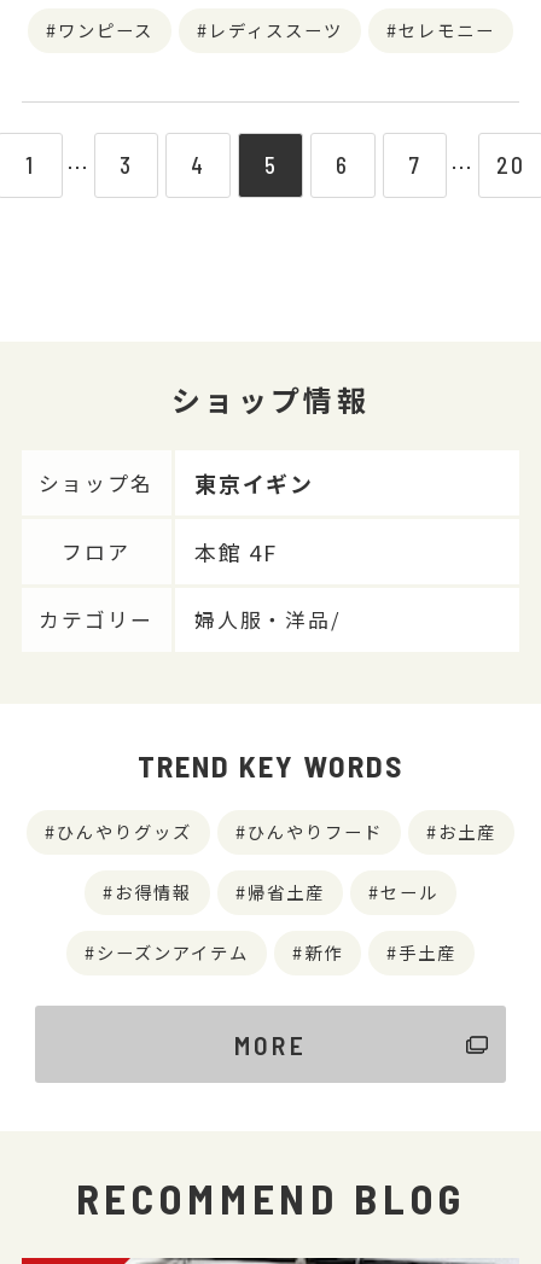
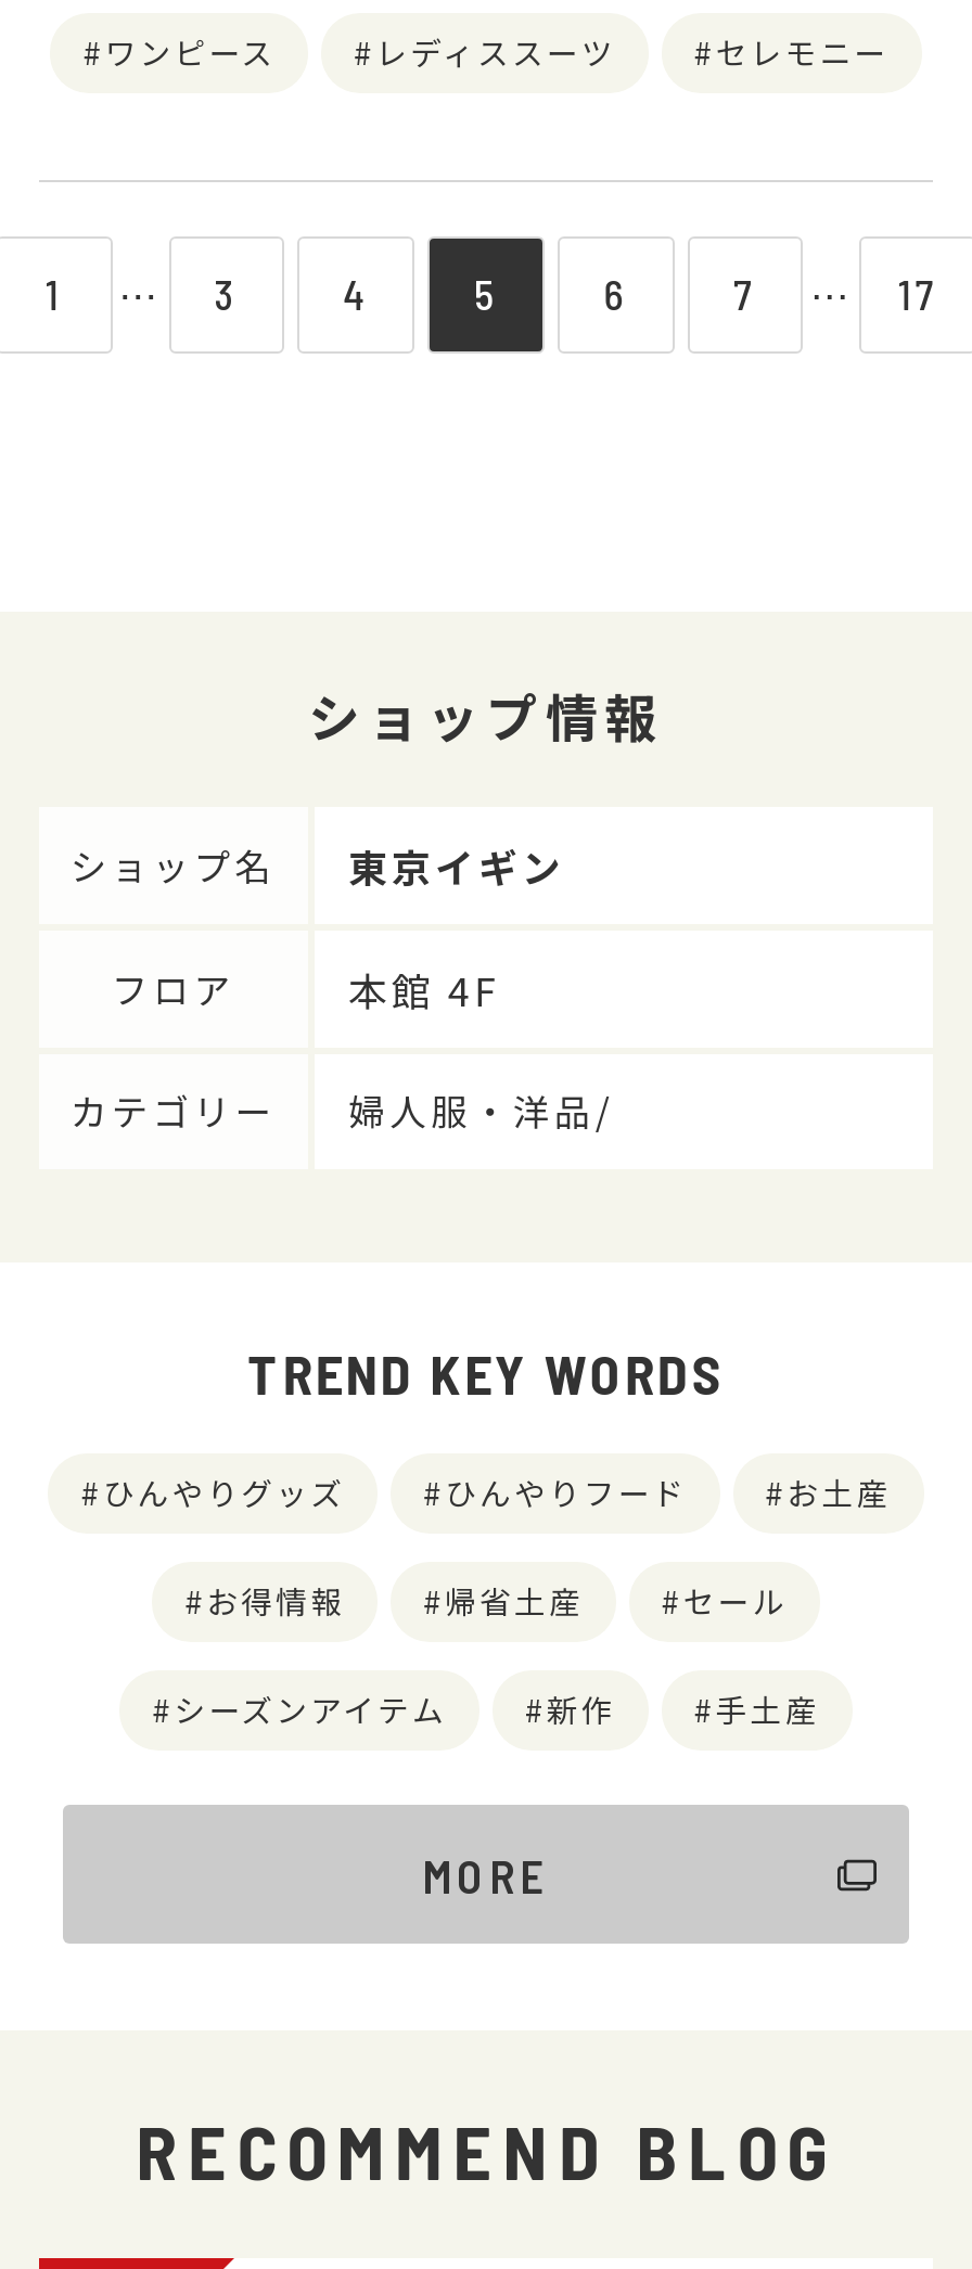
- 20
+ 17
